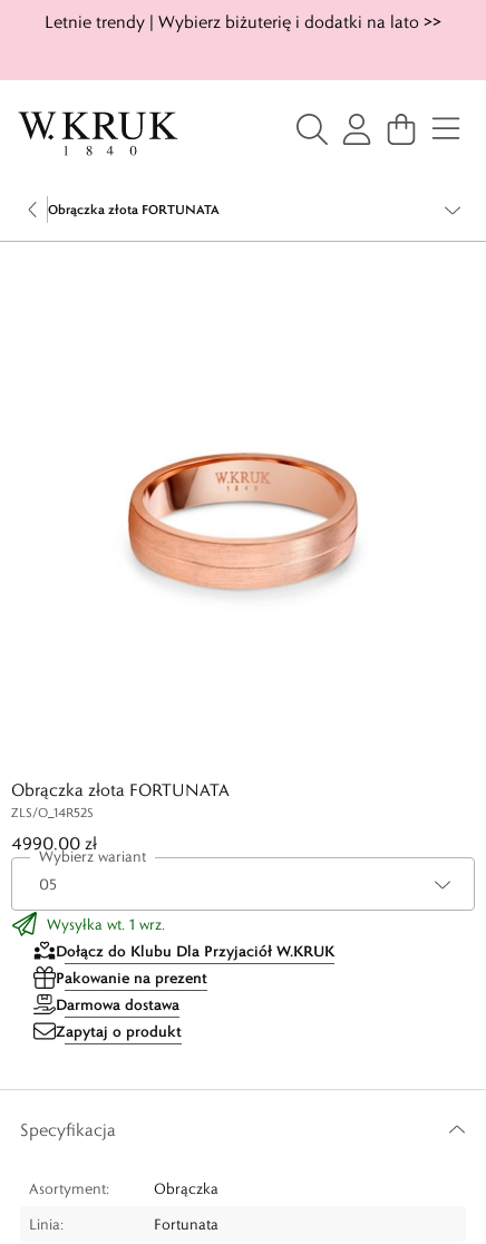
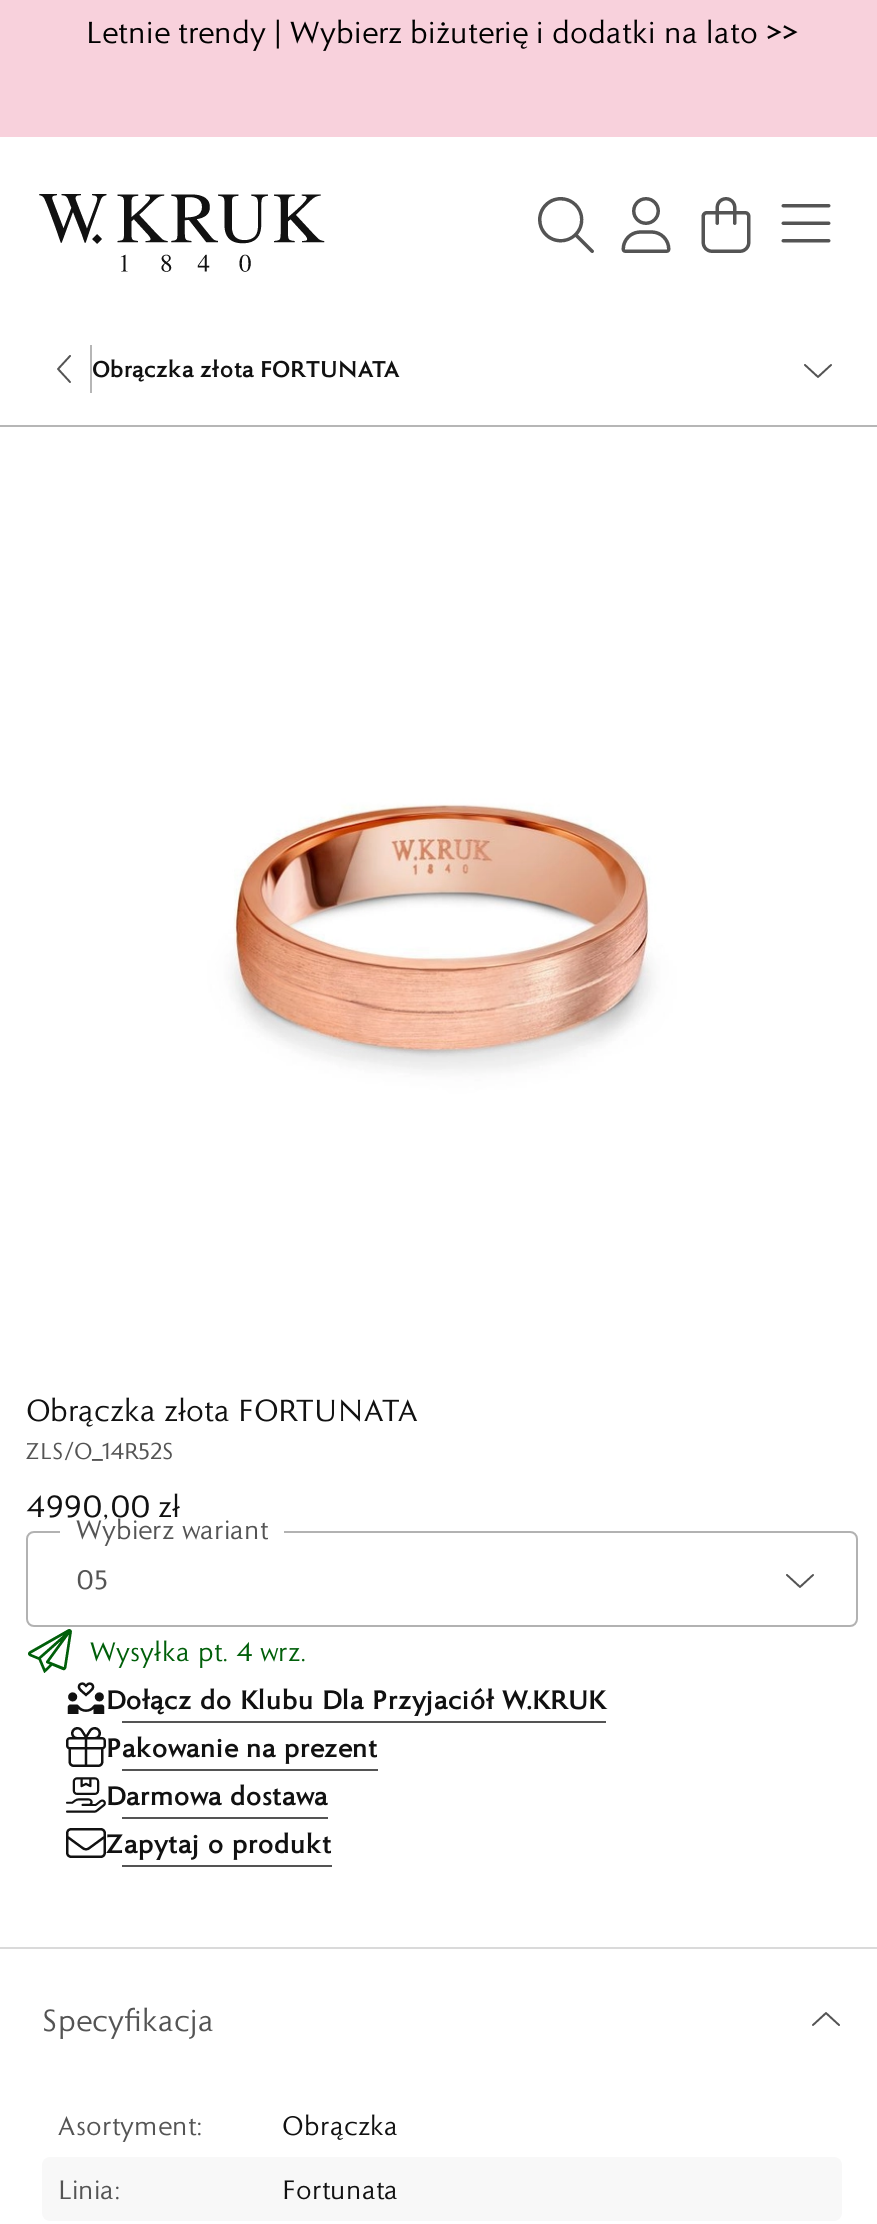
- Wysyłka wt. 1 wrz.
+ Wysyłka pt. 4 wrz.
